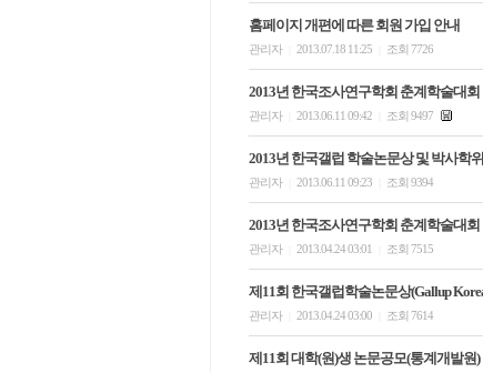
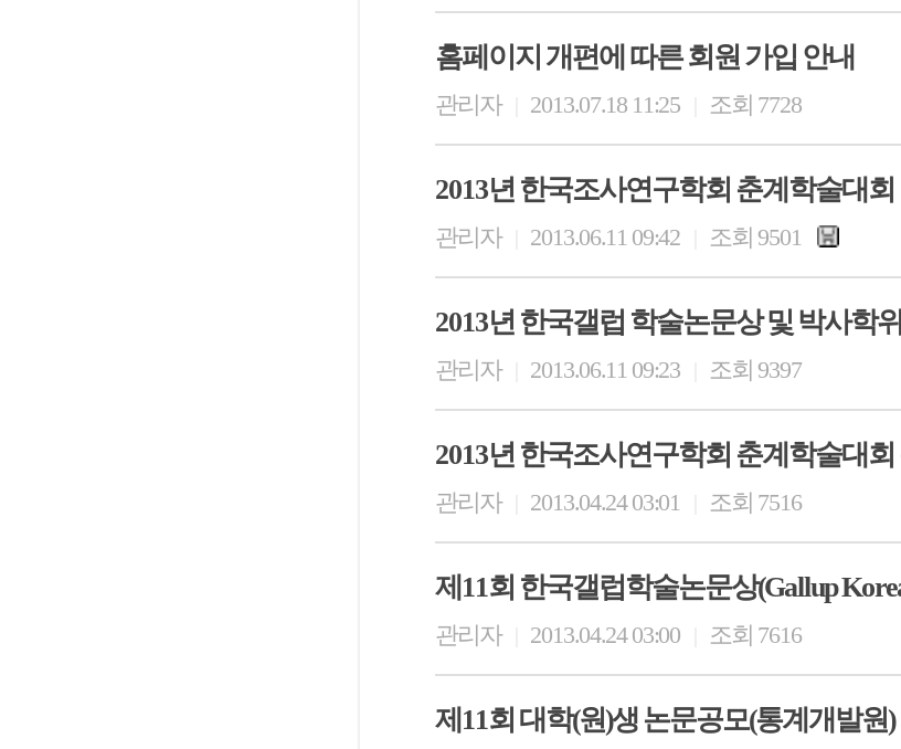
- 관리자 2013.07.18 11:25 조회 7726
+ 관리자 2013.07.18 11:25 조회 7728

- 관리자 2013.06.11 09:42 조회 9497
+ 관리자 2013.06.11 09:42 조회 9501

- 관리자 2013.06.11 09:23 조회 9394
+ 관리자 2013.06.11 09:23 조회 9397

- 관리자 2013.04.24 03:01 조회 7515
+ 관리자 2013.04.24 03:01 조회 7516

- 관리자 2013.04.24 03:00 조회 7614
+ 관리자 2013.04.24 03:00 조회 7616
